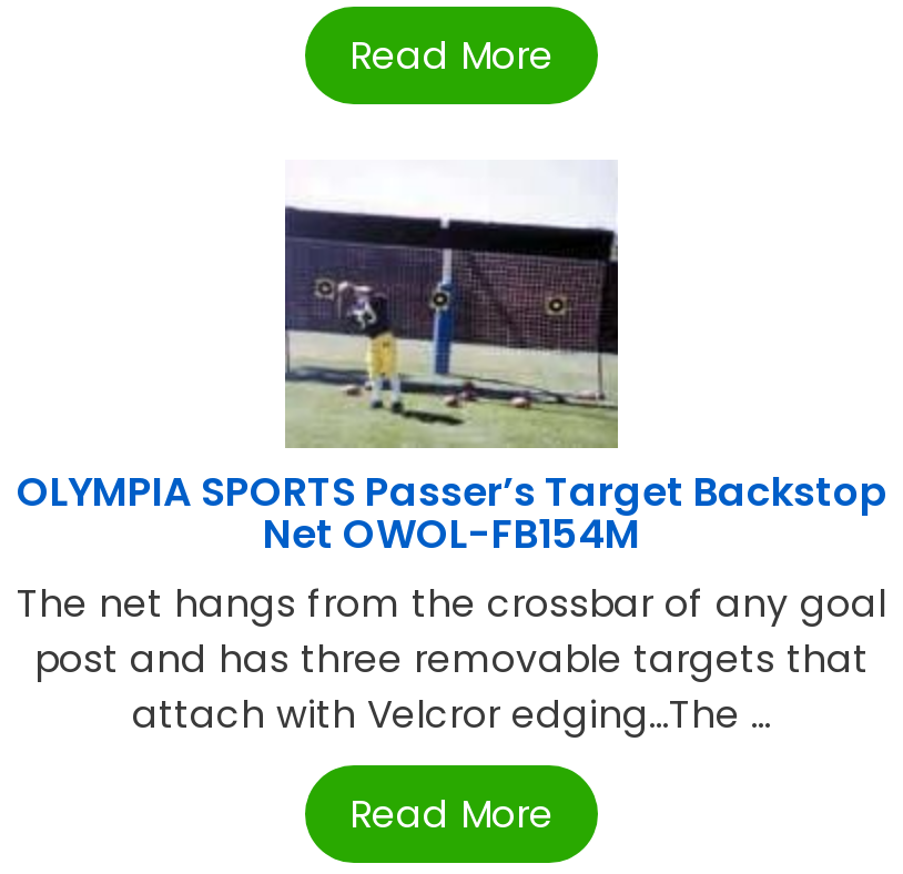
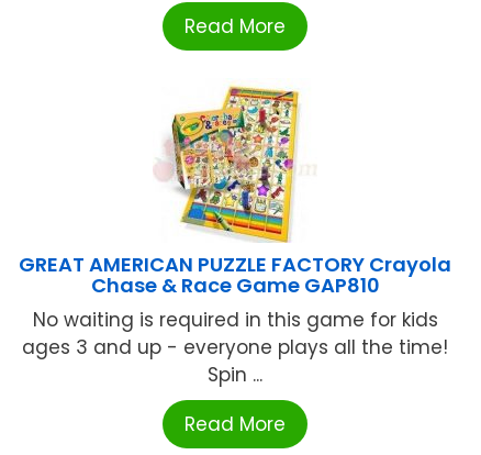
- [image]
- OLYMPIA SPORTS Passer’s Target Backstop
- Net OWOL-FB154M
- The net hangs from the crossbar of any goal
- post and has three removable targets that
- attach with Velcror edging...The ...
+ [image]
+ GREAT AMERICAN PUZZLE FACTORY Crayola
+ Chase & Race Game GAP810
+ No waiting is required in this game for kids
+ ages 3 and up - everyone plays all the time!
+ Spin ...
